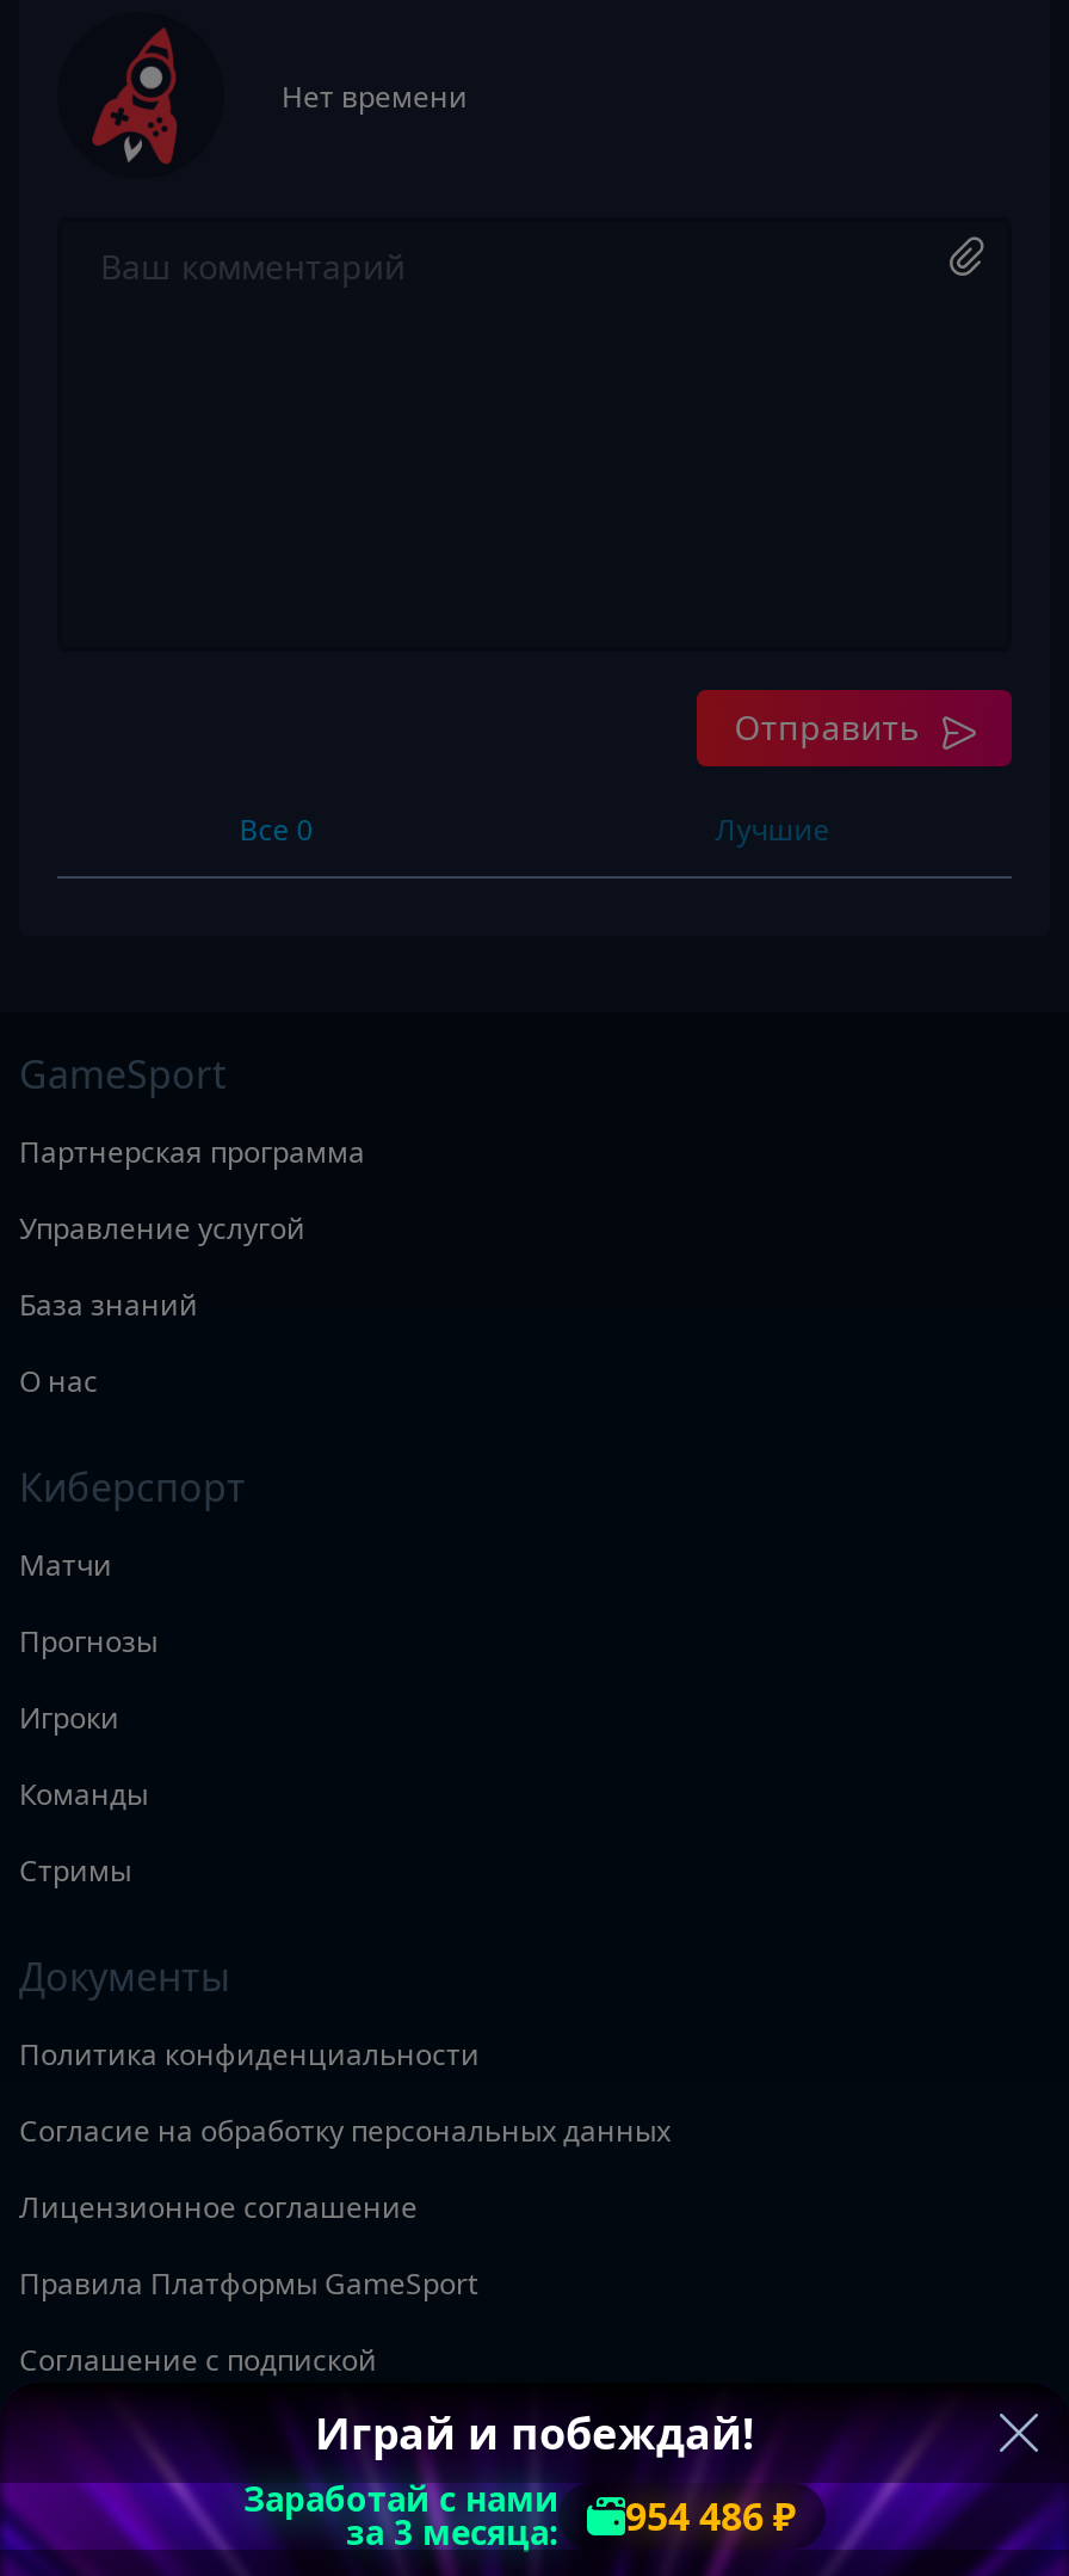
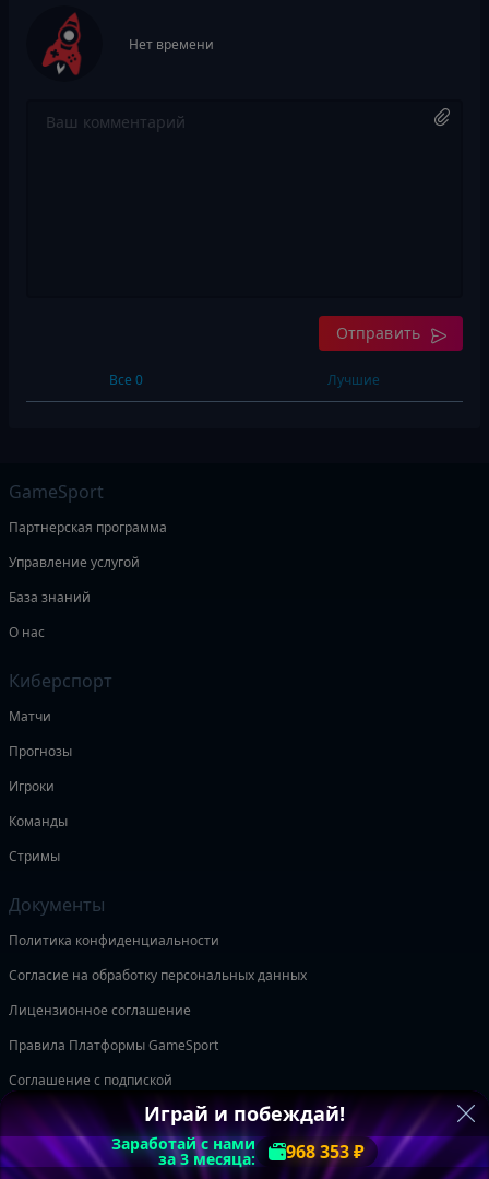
- 954 486 ₽
+ 968 353 ₽
